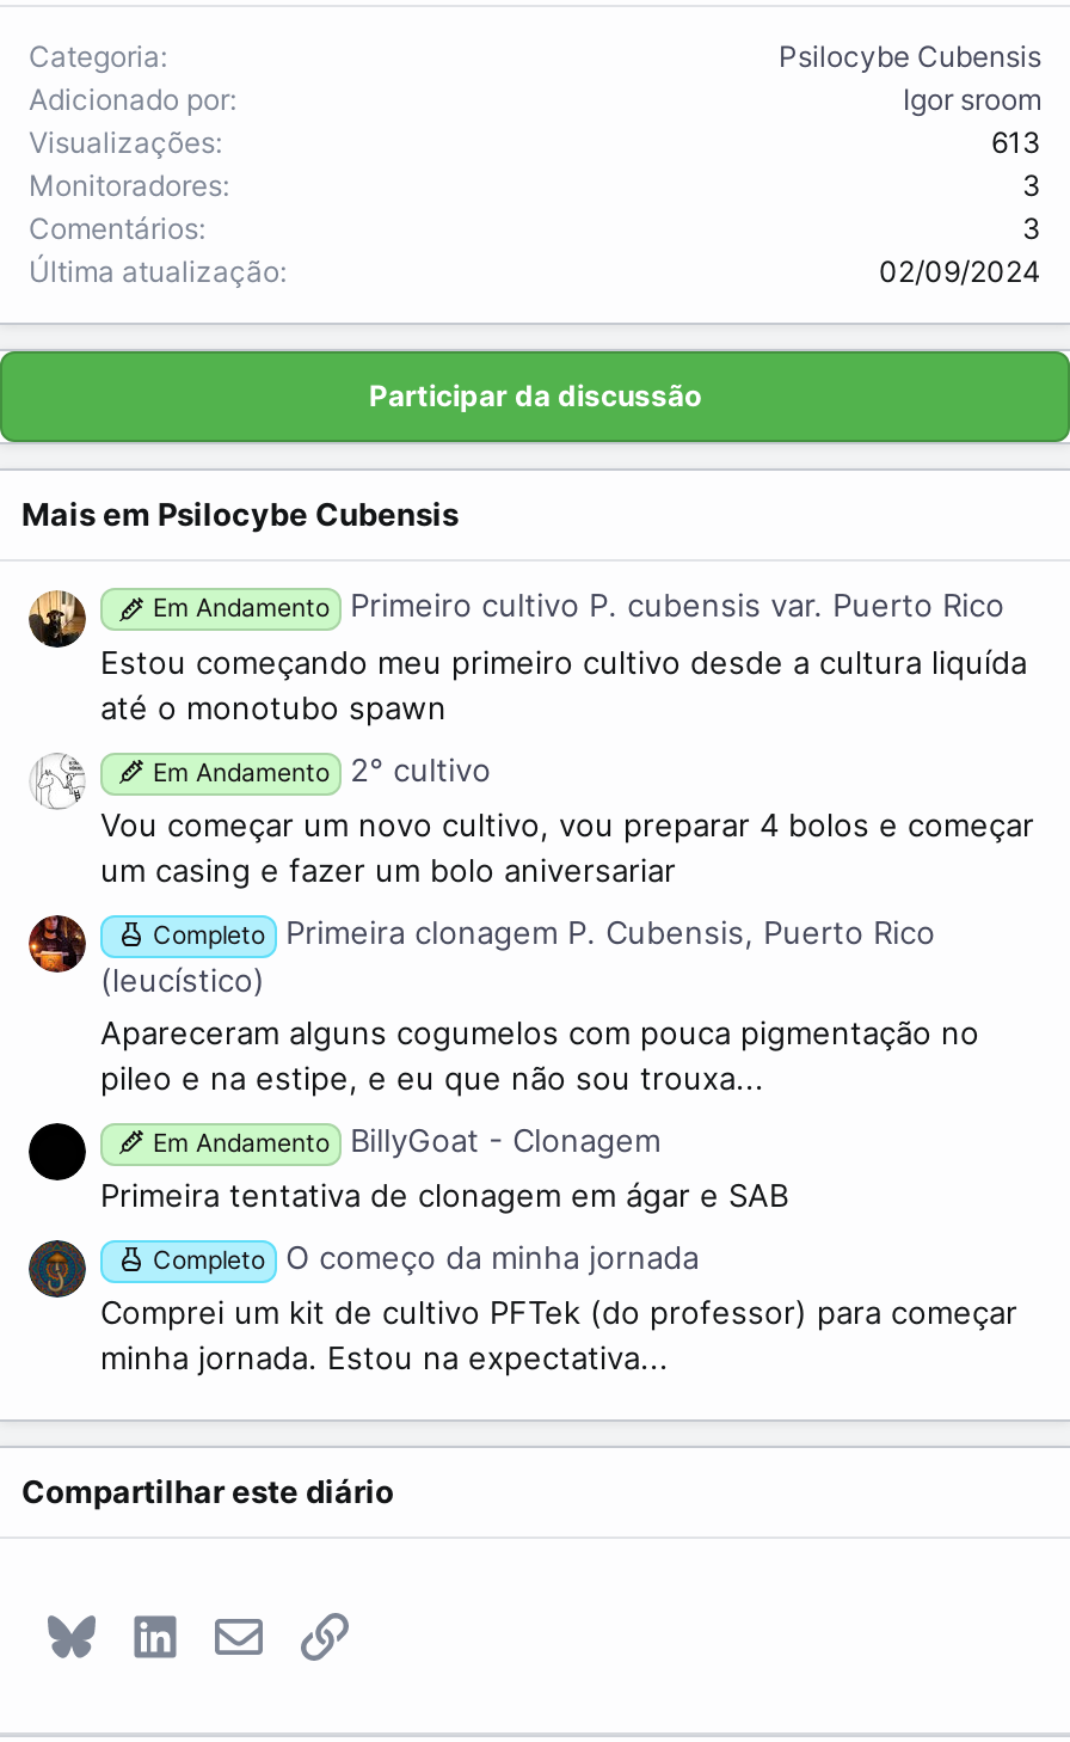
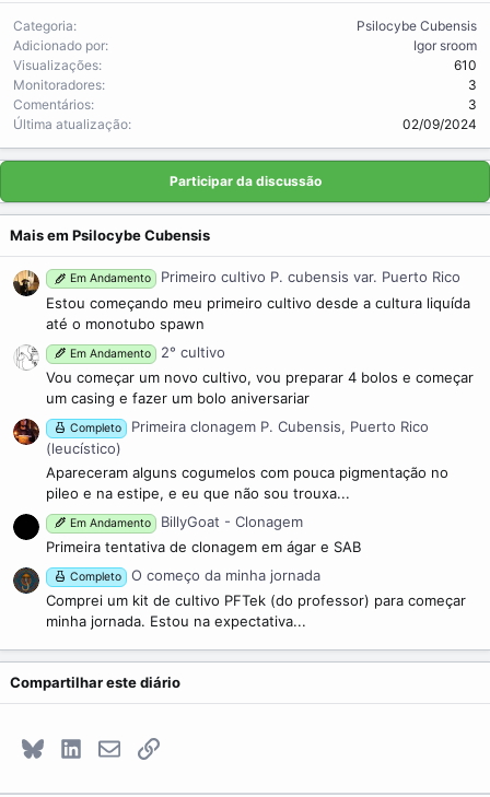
- 613
+ 610
